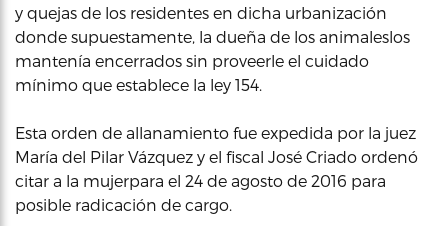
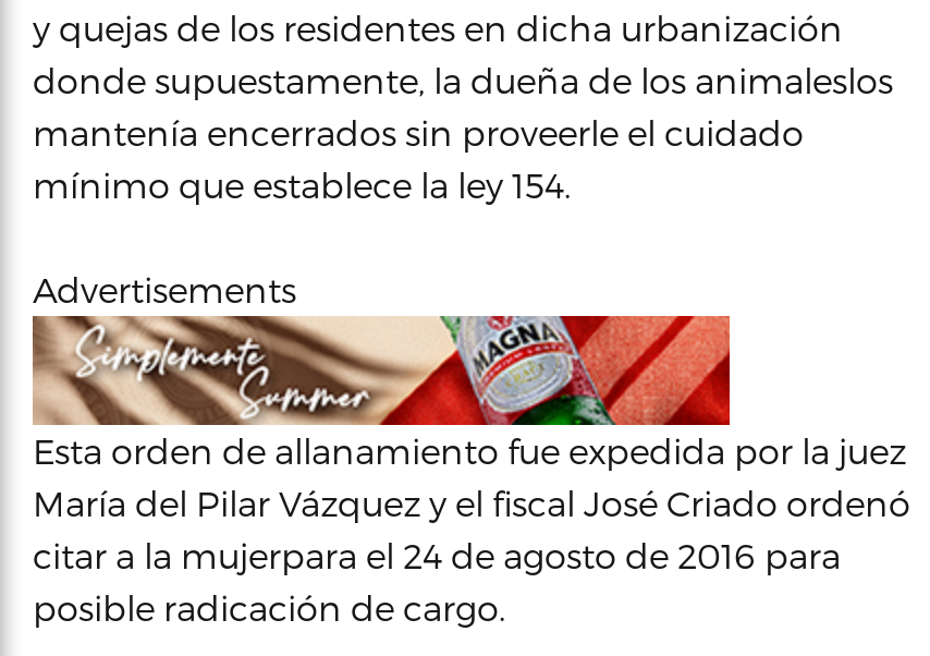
+ [image]

+ Advertisements
